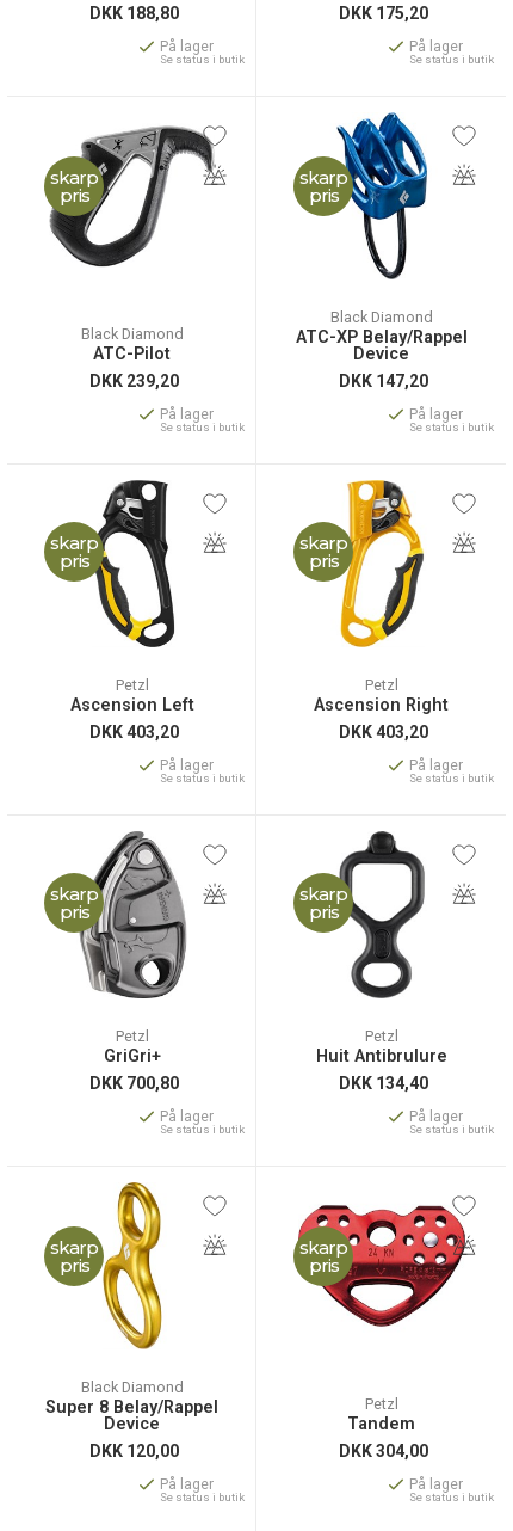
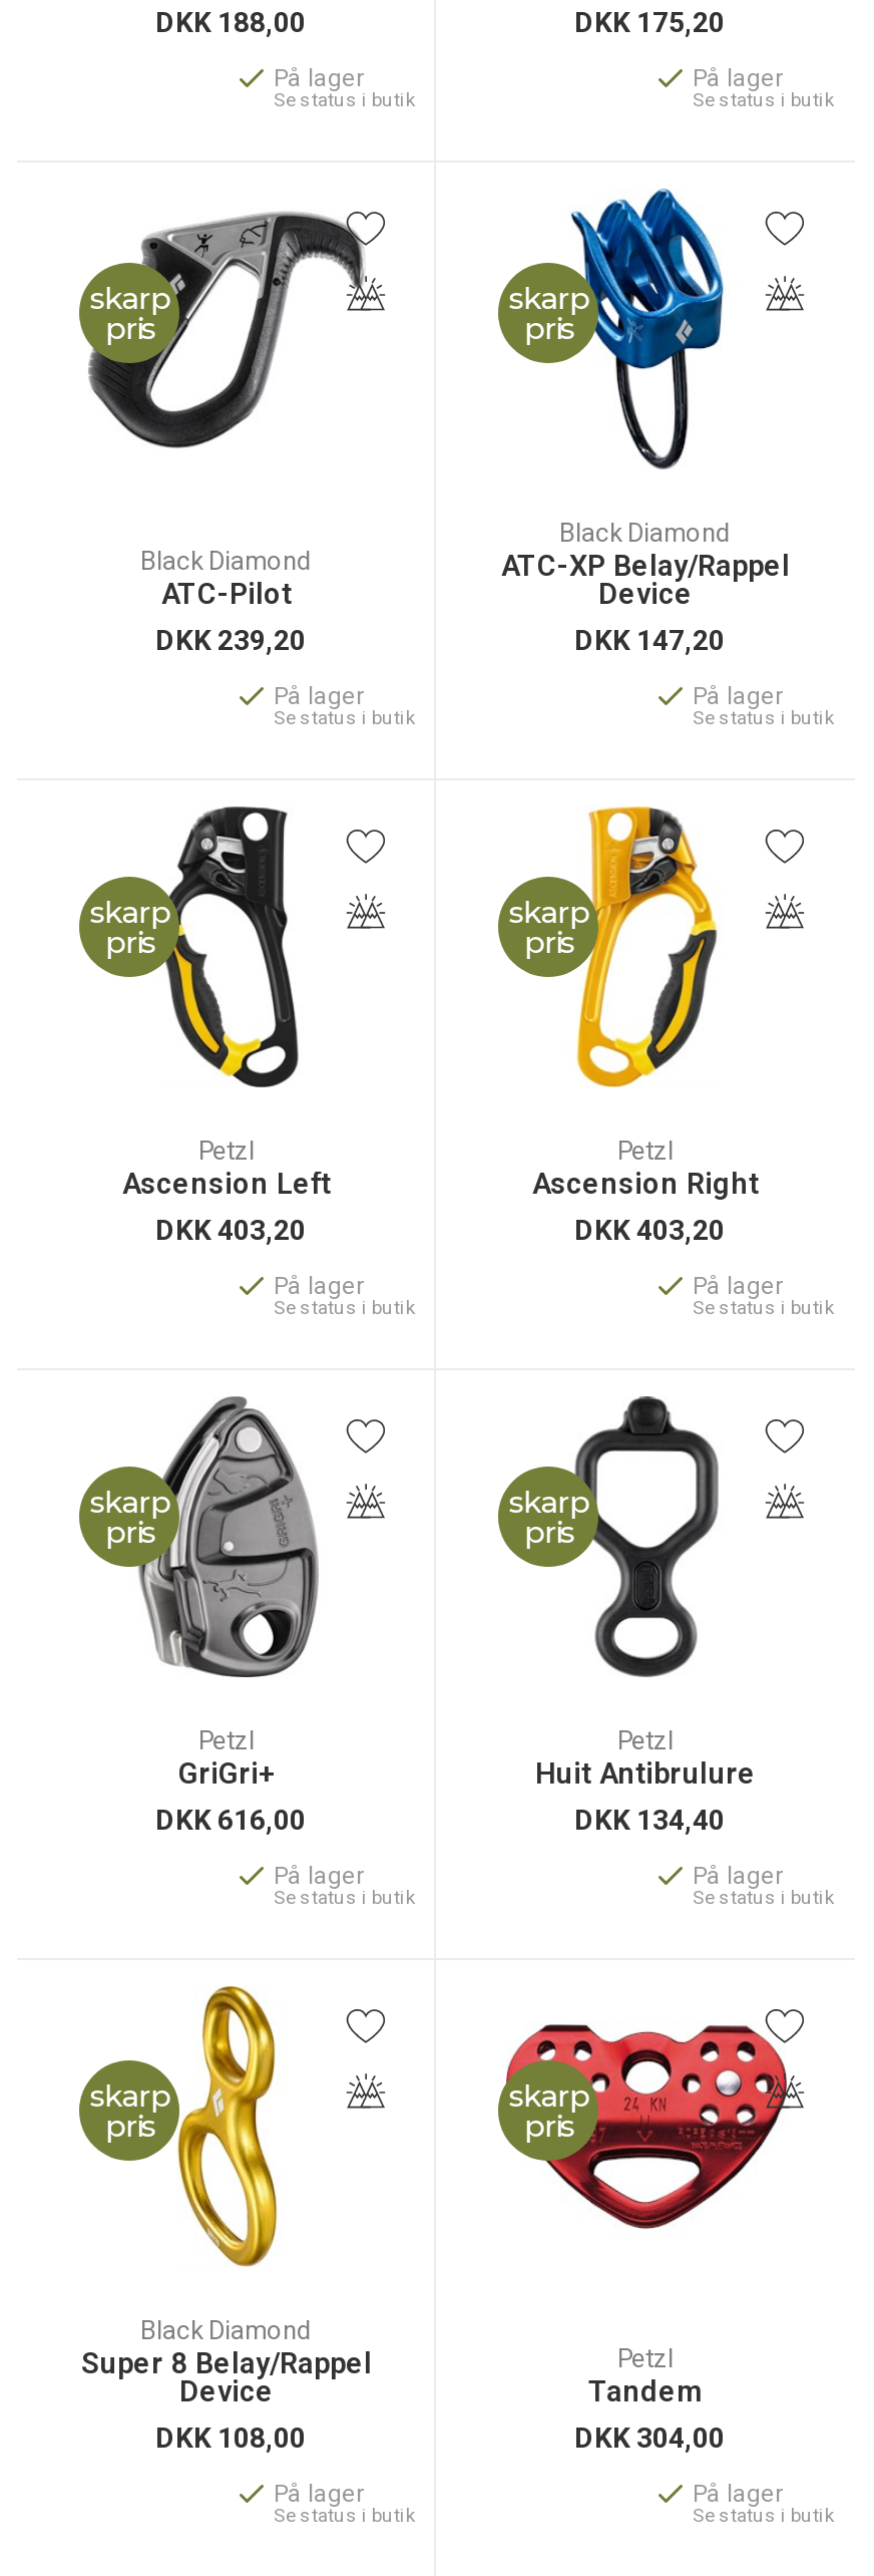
- DKK 188,80
+ DKK 188,00

- DKK 700,80
+ DKK 616,00

- DKK 120,00
+ DKK 108,00
